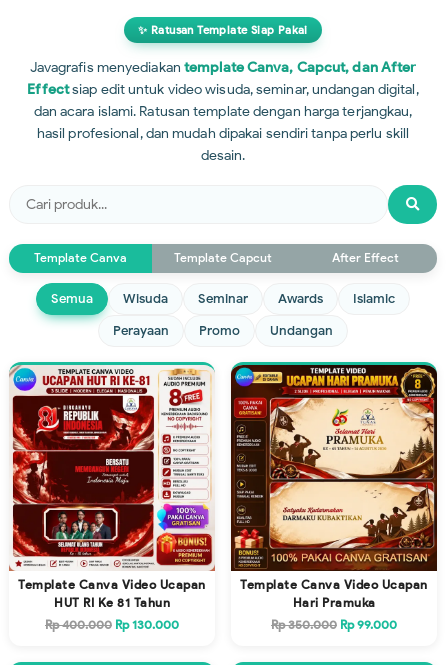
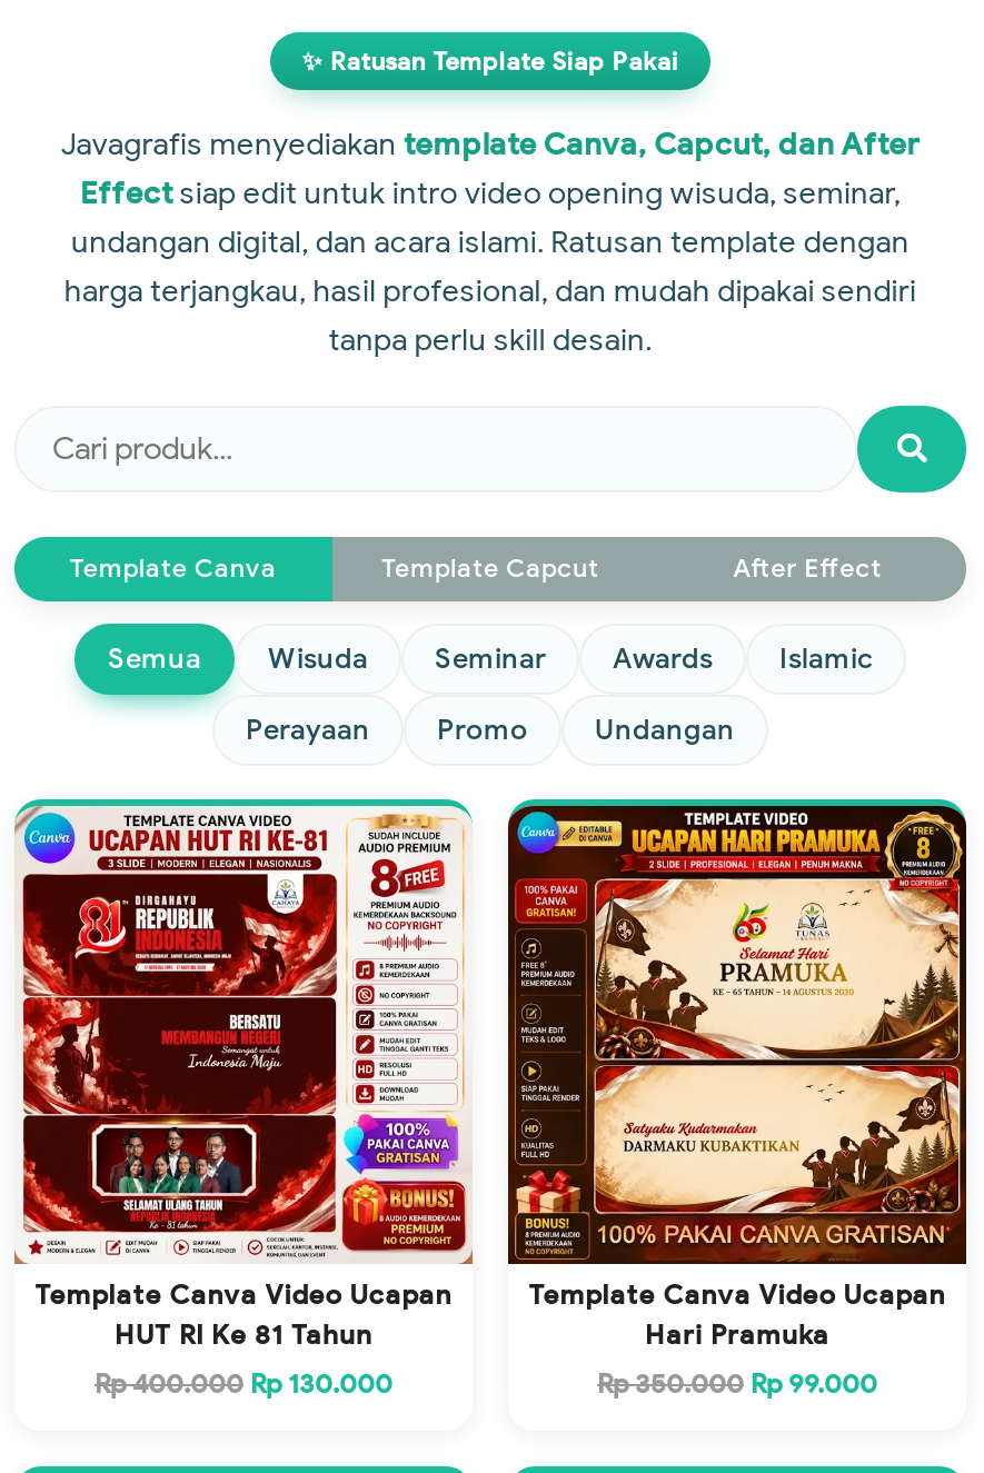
- Effect siap edit untuk video wisuda, seminar, undangan digital,
- dan acara islami. Ratusan template dengan harga terjangkau,
- hasil profesional, dan mudah dipakai sendiri tanpa perlu skill
- desain.
+ Effect siap edit untuk intro video opening wisuda, seminar,
+ undangan digital, dan acara islami. Ratusan template dengan
+ harga terjangkau, hasil profesional, dan mudah dipakai sendiri
+ tanpa perlu skill desain.
